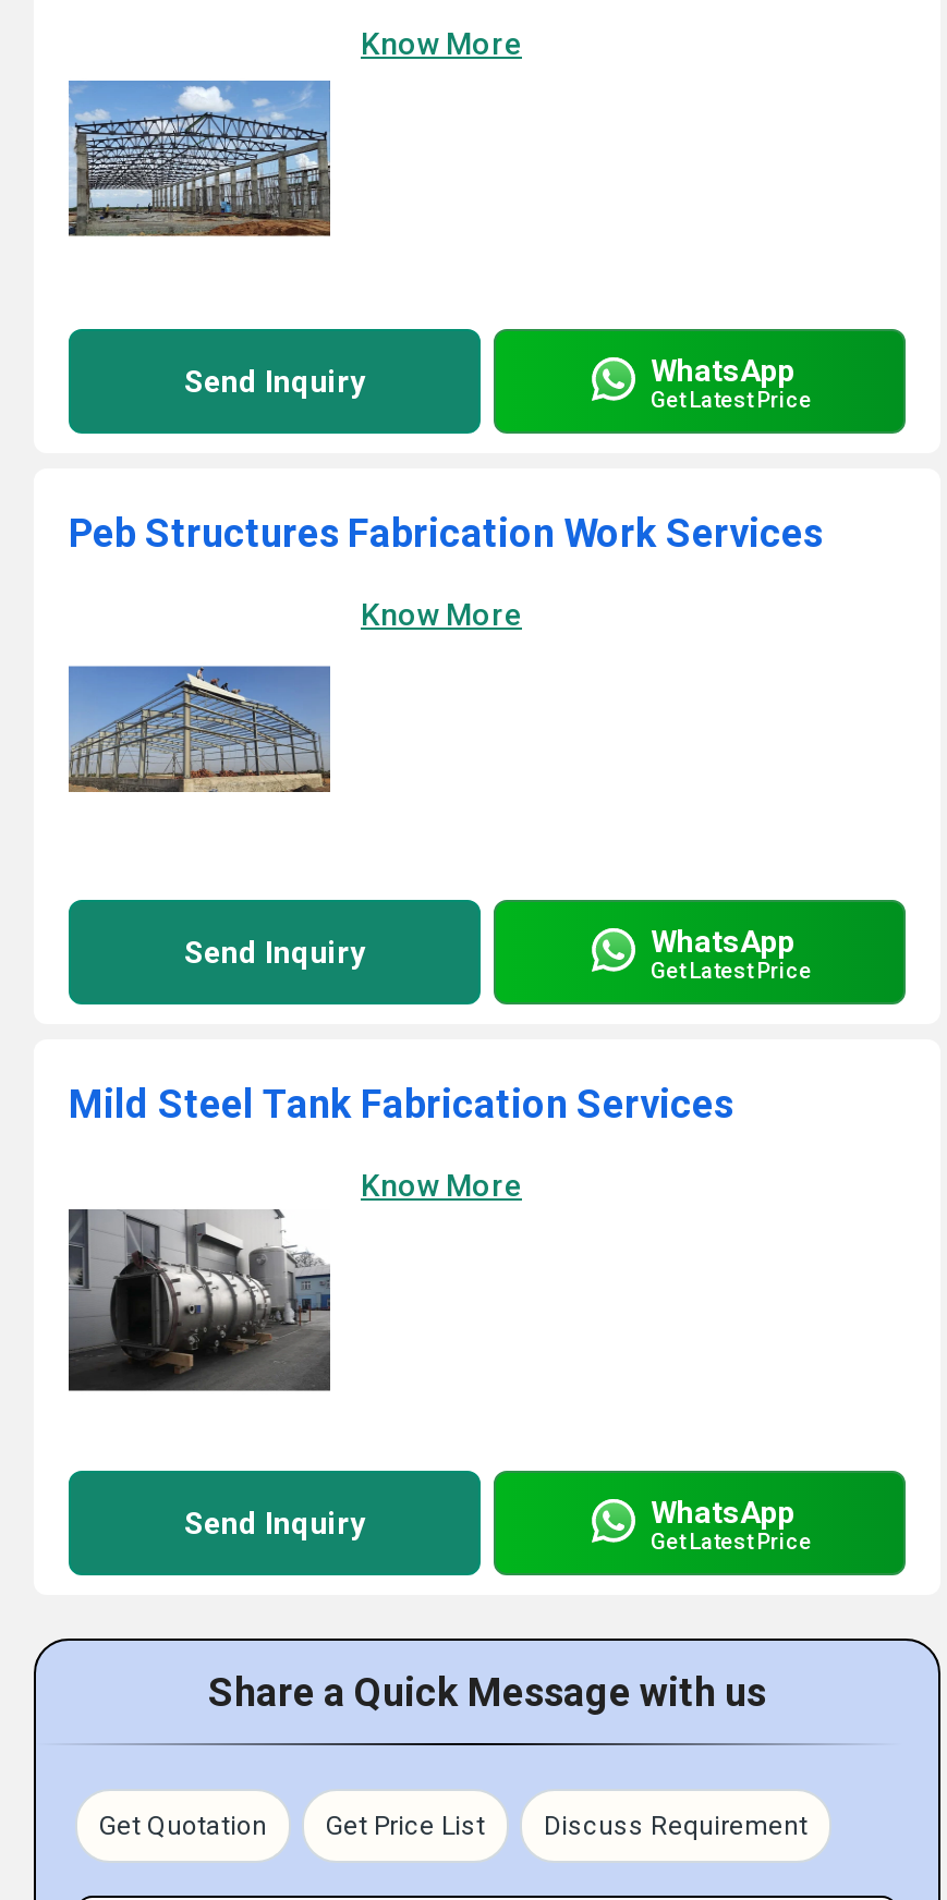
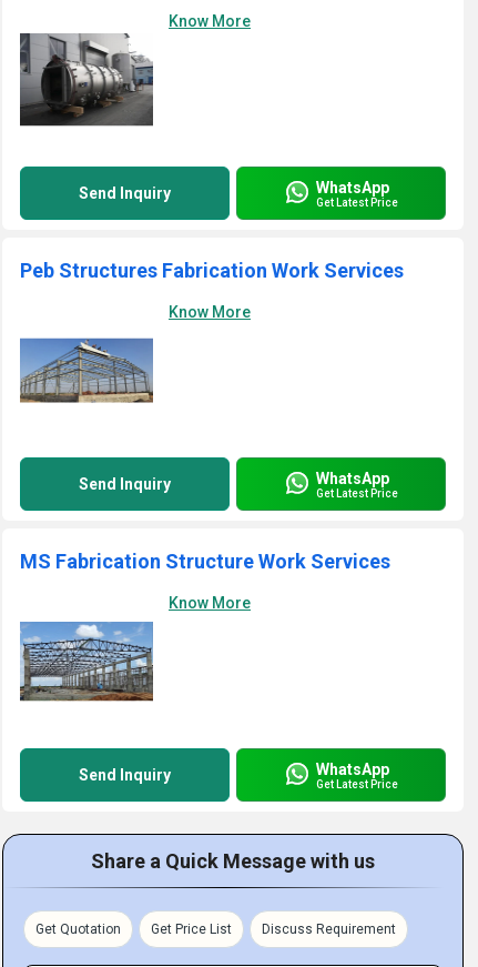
moved down: [image]

- Mild Steel Tank Fabrication Services
+ MS Fabrication Structure Work Services

moved up: [image]
